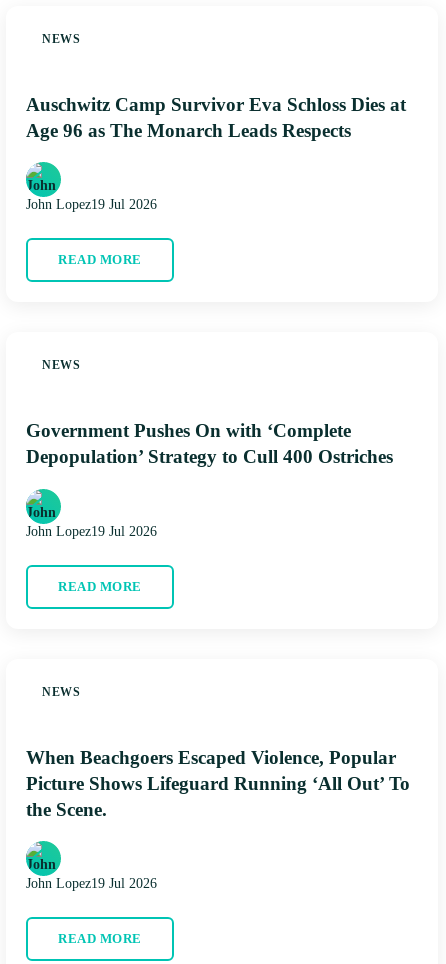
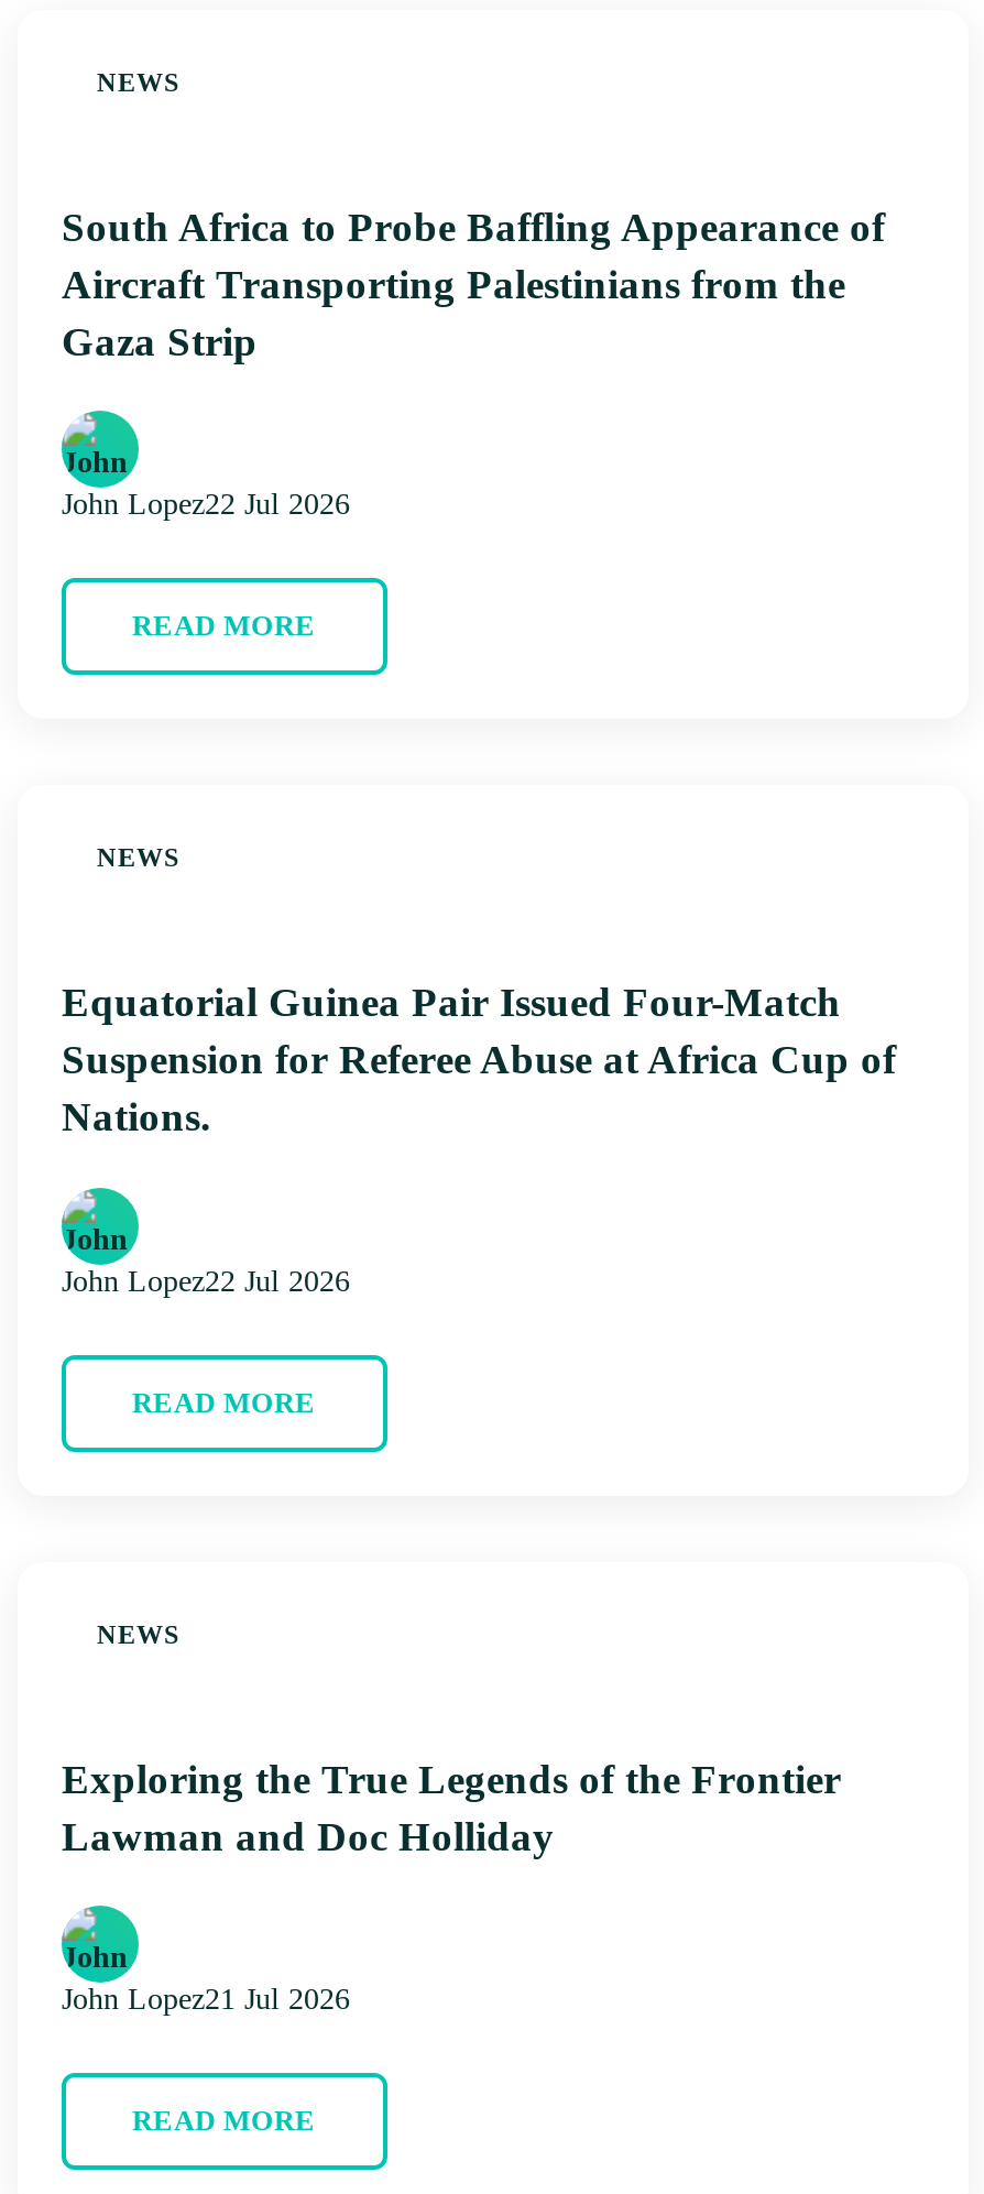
- Auschwitz Camp Survivor Eva Schloss Dies at
- Age 96 as The Monarch Leads Respects
+ South Africa to Probe Baffling Appearance of
+ Aircraft Transporting Palestinians from the
+ Gaza Strip

- John Lopez19 Jul 2026
+ John Lopez22 Jul 2026

- Government Pushes On with ‘Complete
- Depopulation’ Strategy to Cull 400 Ostriches
+ Equatorial Guinea Pair Issued Four-Match
+ Suspension for Referee Abuse at Africa Cup of
+ Nations.

- John Lopez19 Jul 2026
+ John Lopez22 Jul 2026

moved down: READ MORE | NEWS

- When Beachgoers Escaped Violence, Popular
- Picture Shows Lifeguard Running ‘All Out’ To
- the Scene.
+ Exploring the True Legends of the Frontier
+ Lawman and Doc Holliday

- John Lopez19 Jul 2026
+ John Lopez21 Jul 2026
